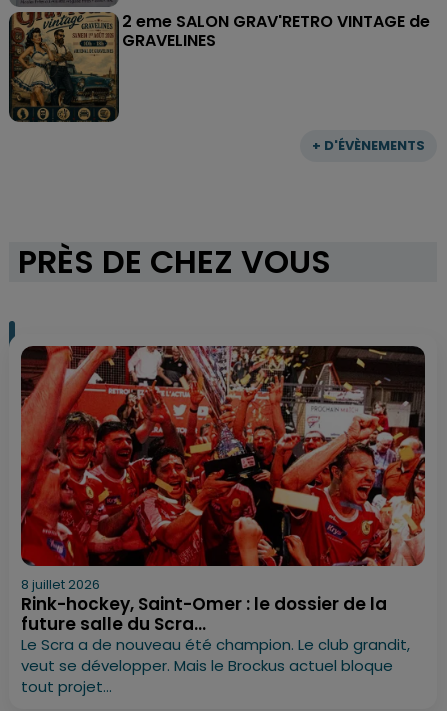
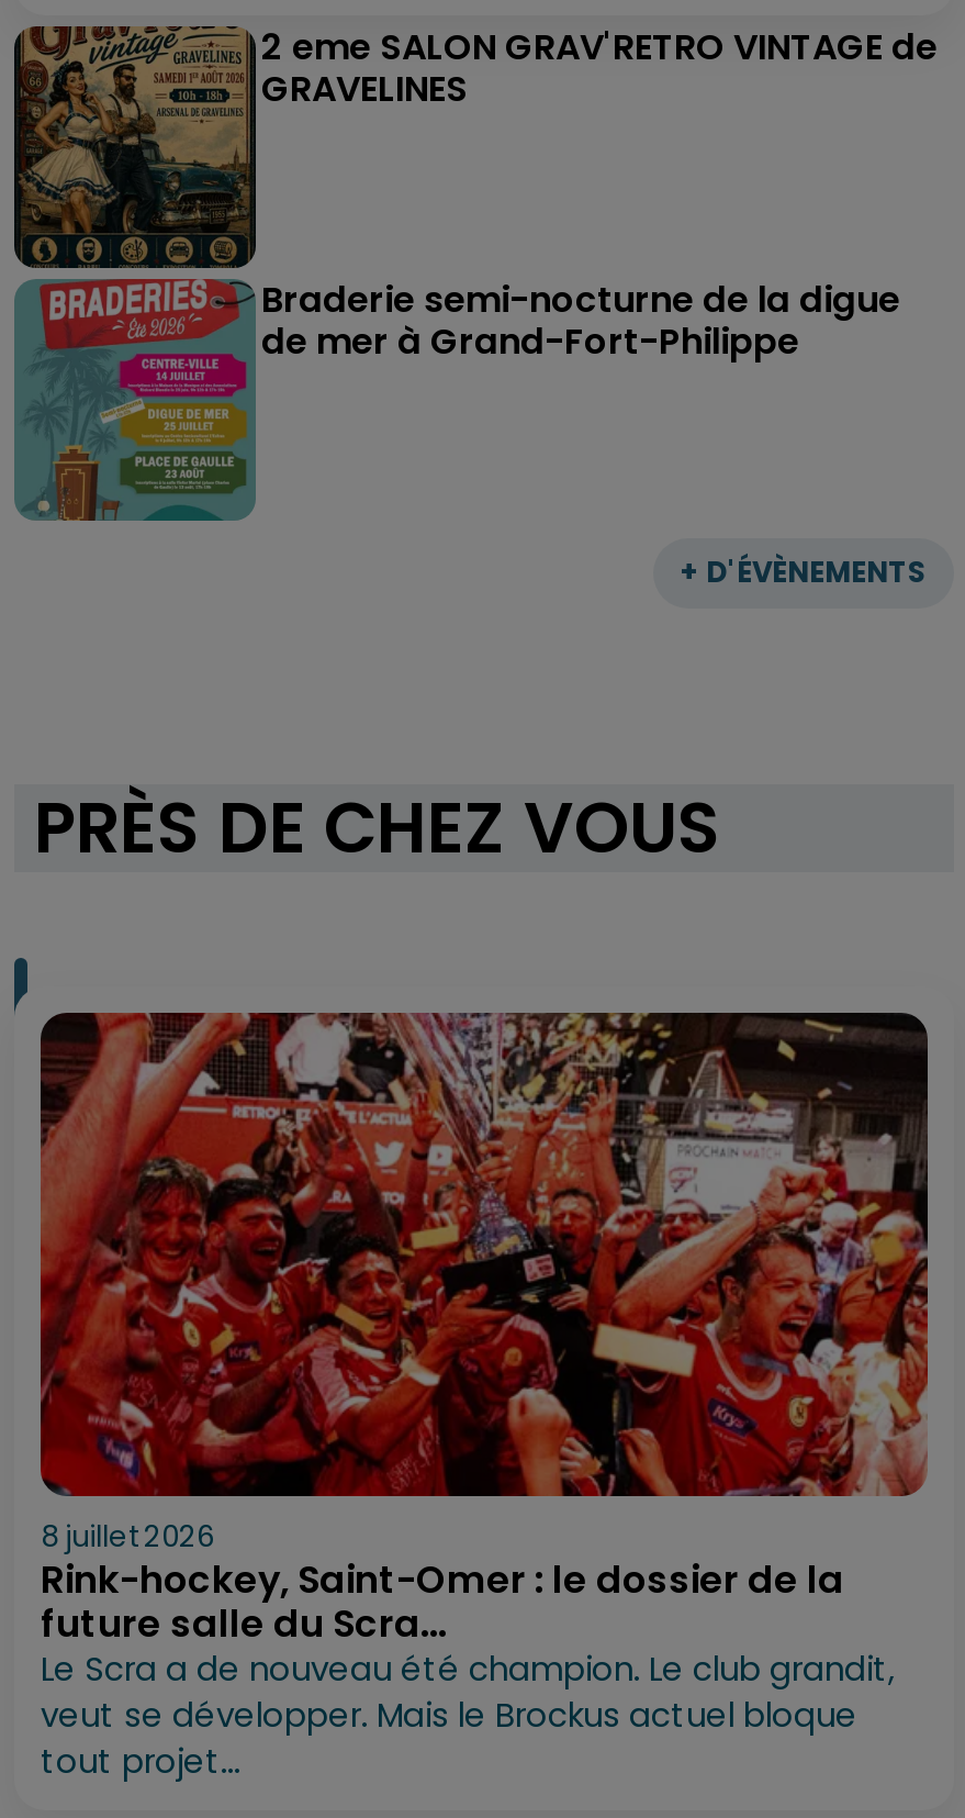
+ [image]
+ Braderie semi-nocturne de la digue
+ de mer à Grand-Fort-Philippe
